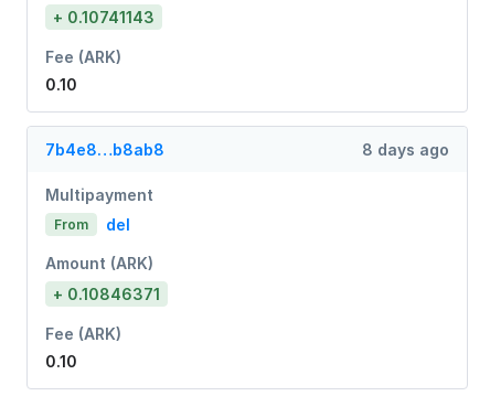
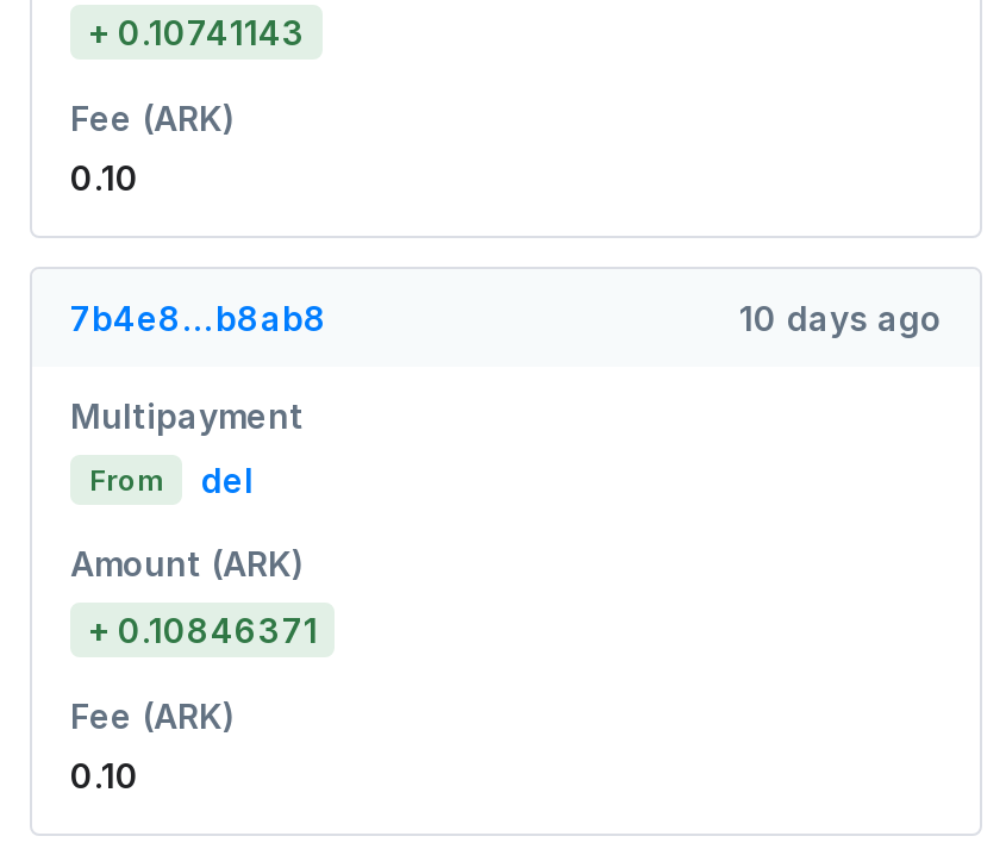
- 8 days ago
+ 10 days ago
